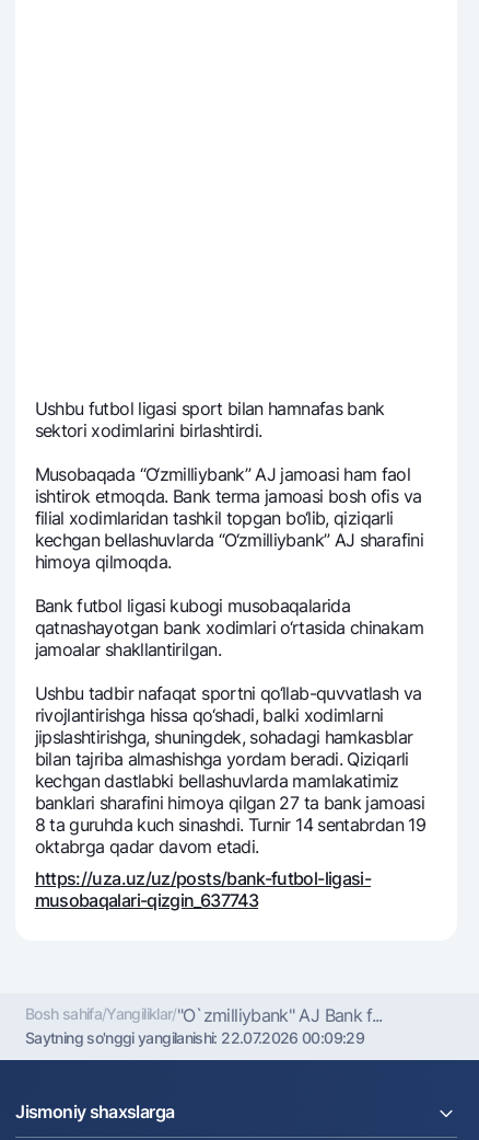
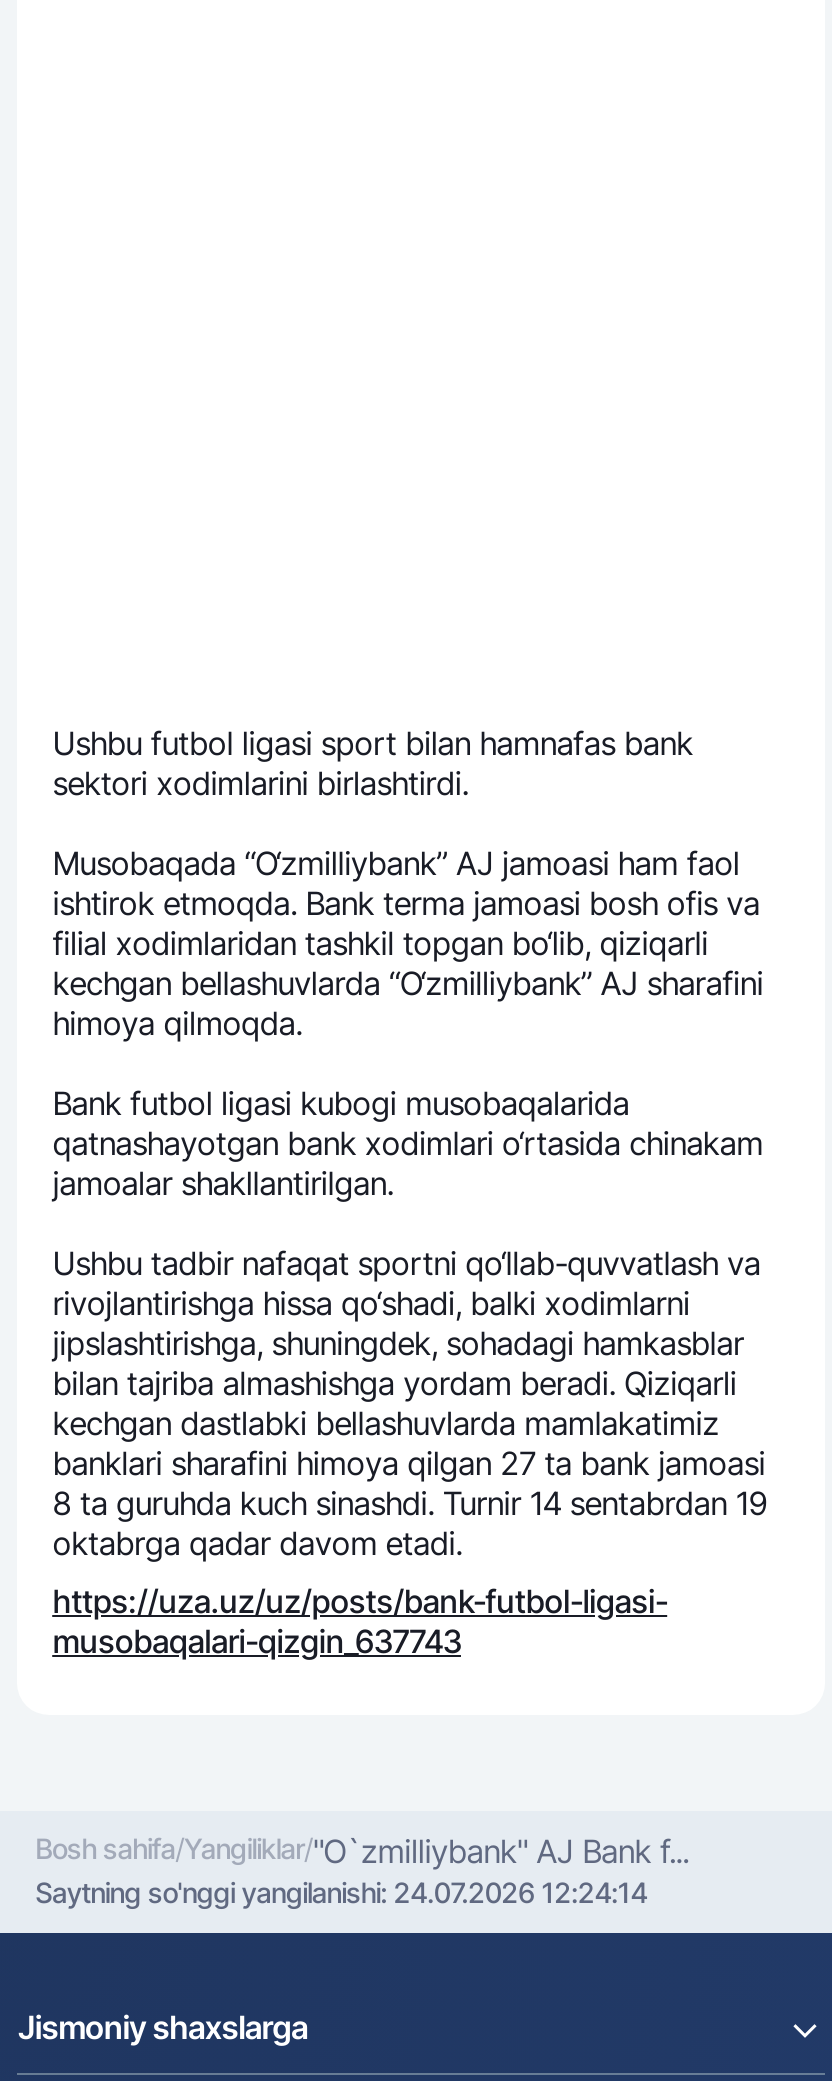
- Saytning so'nggi yangilanishi: 22.07.2026 00:09:29
+ Saytning so'nggi yangilanishi: 24.07.2026 12:24:14
